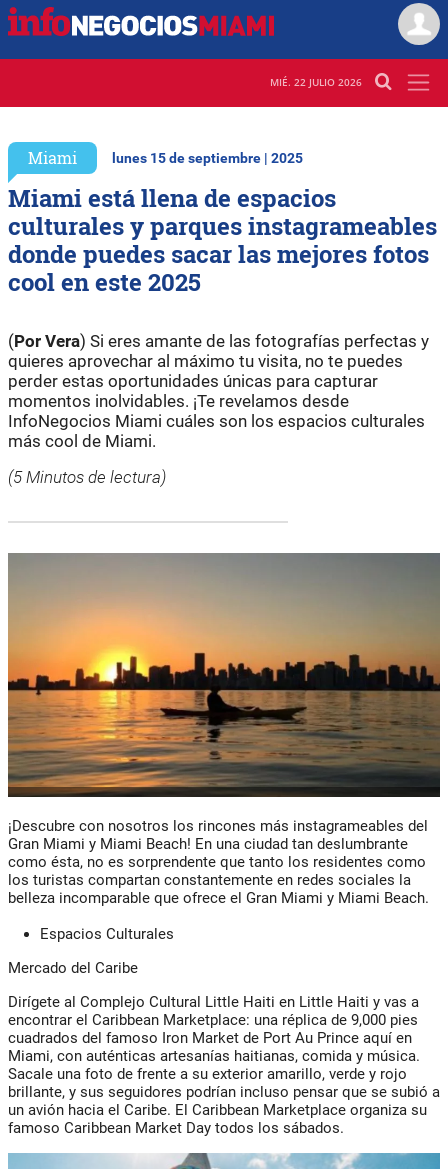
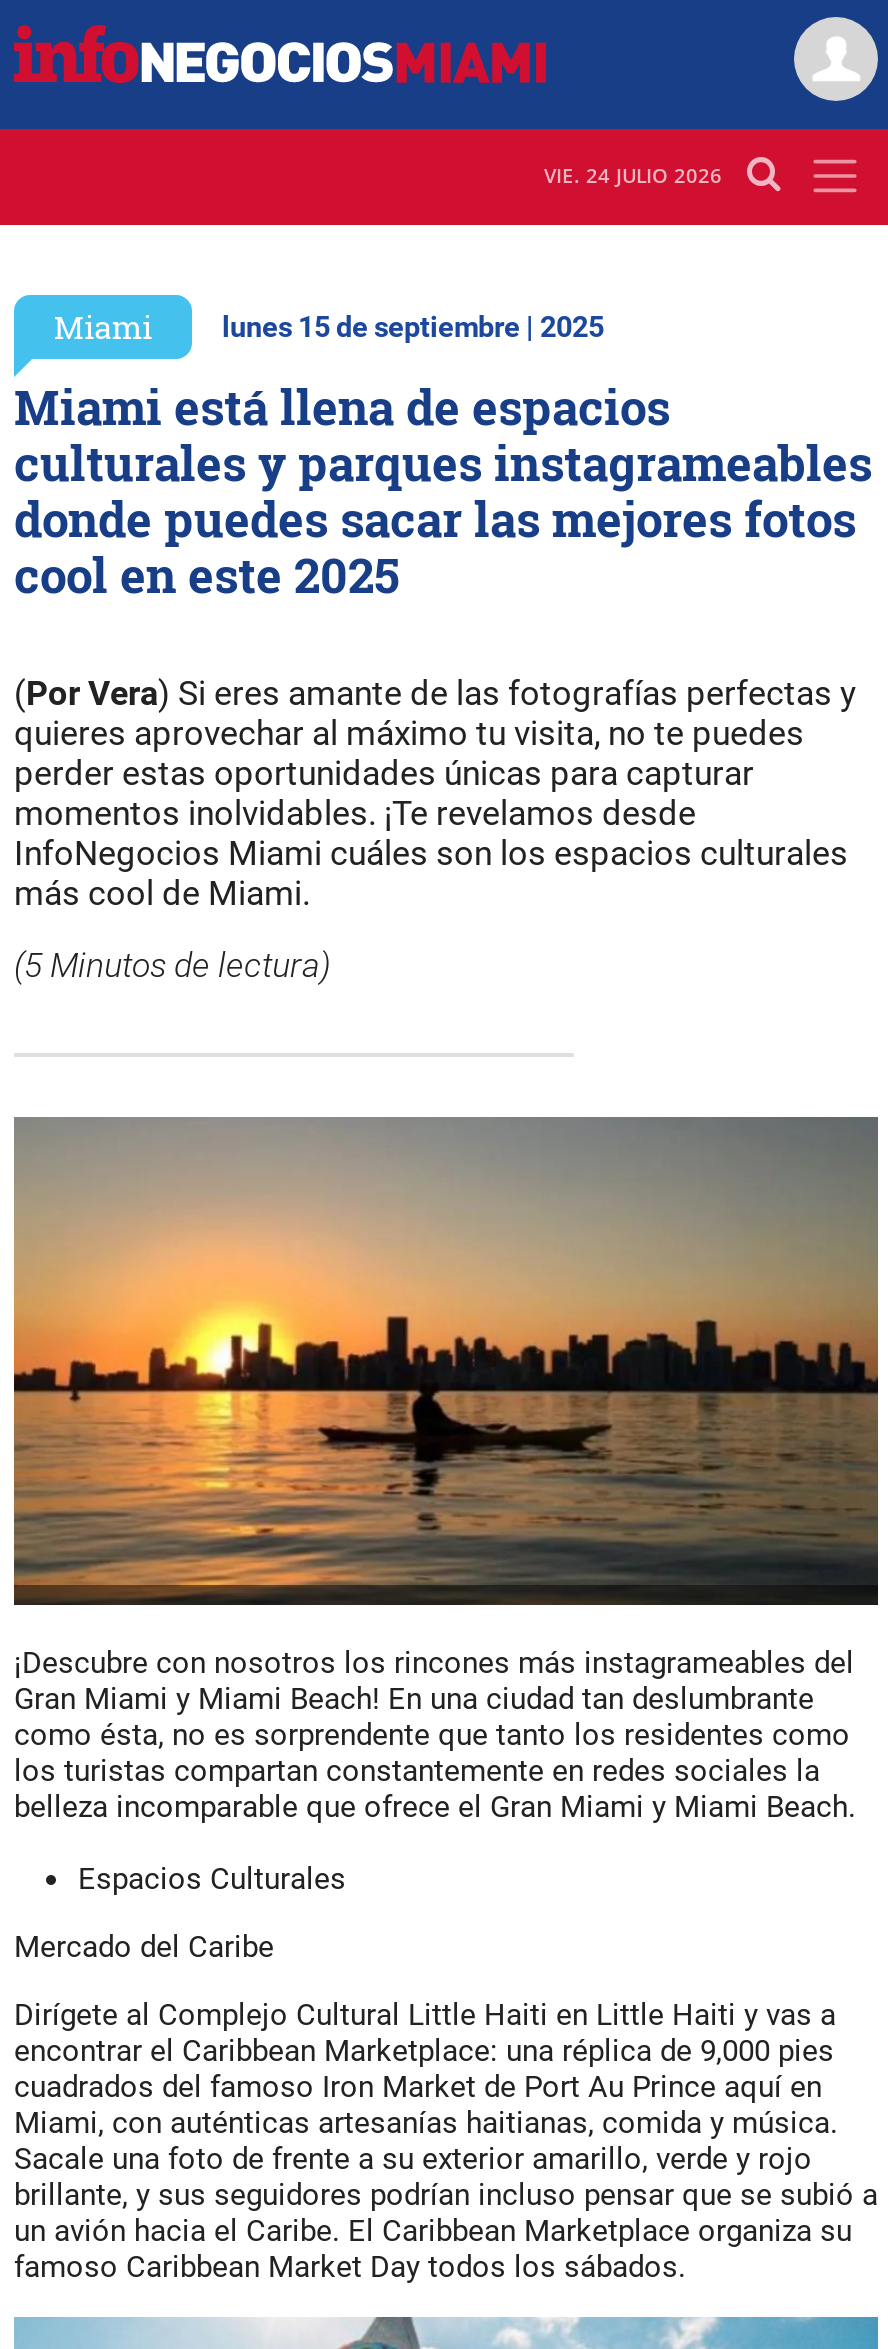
- MIÉ. 22 JULIO 2026
+ VIE. 24 JULIO 2026
